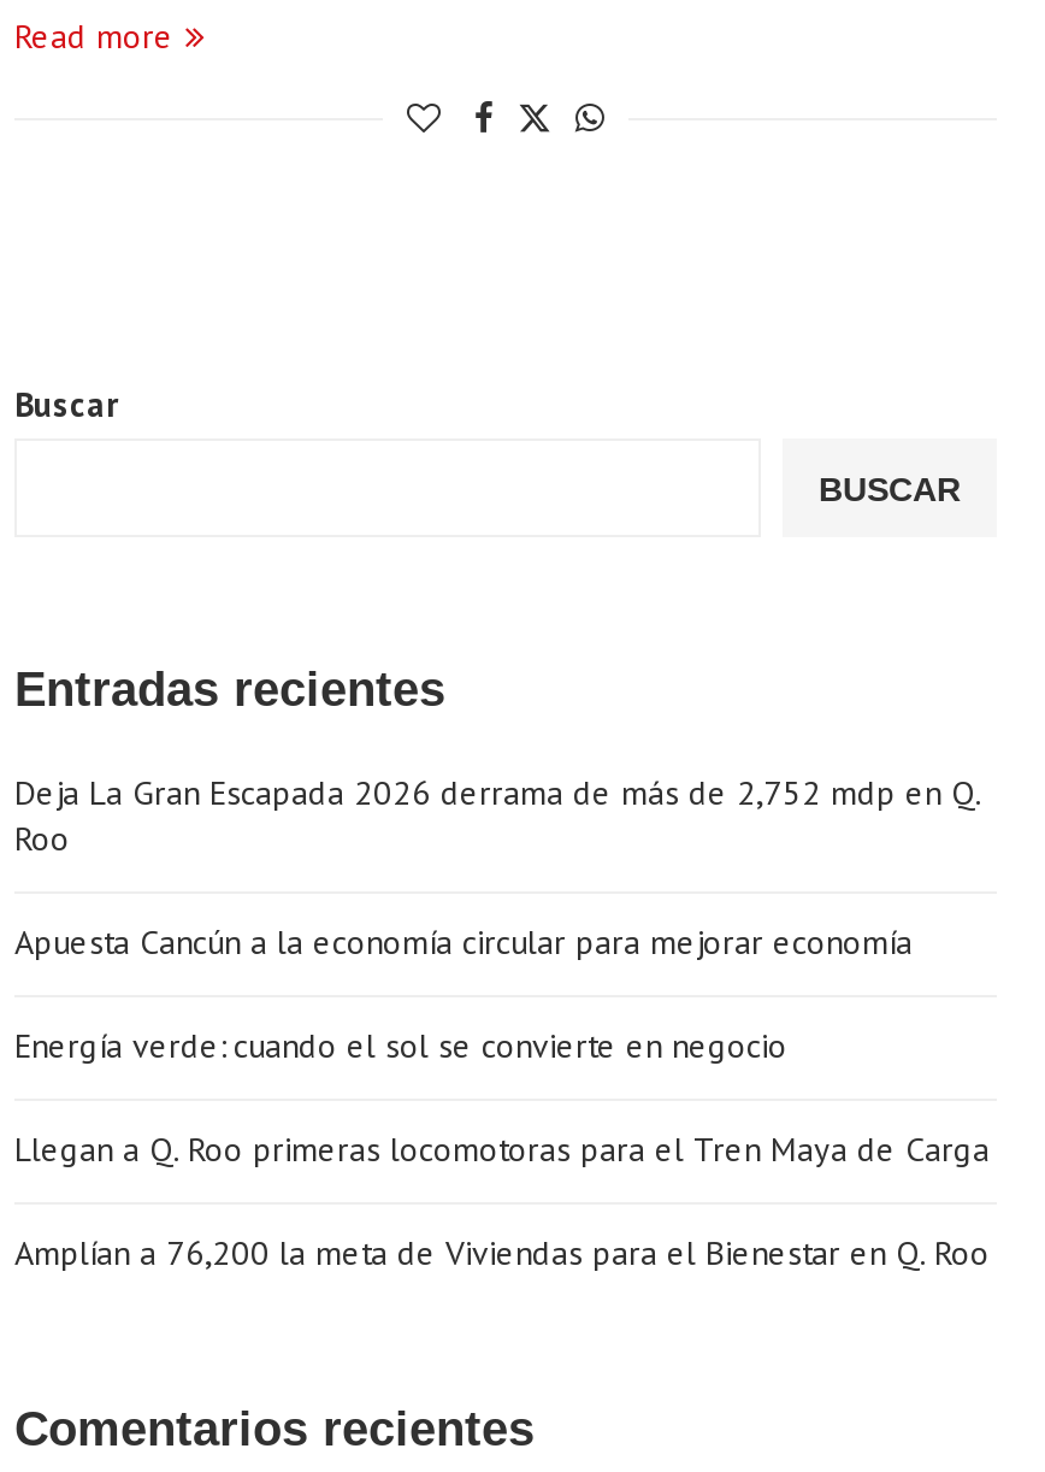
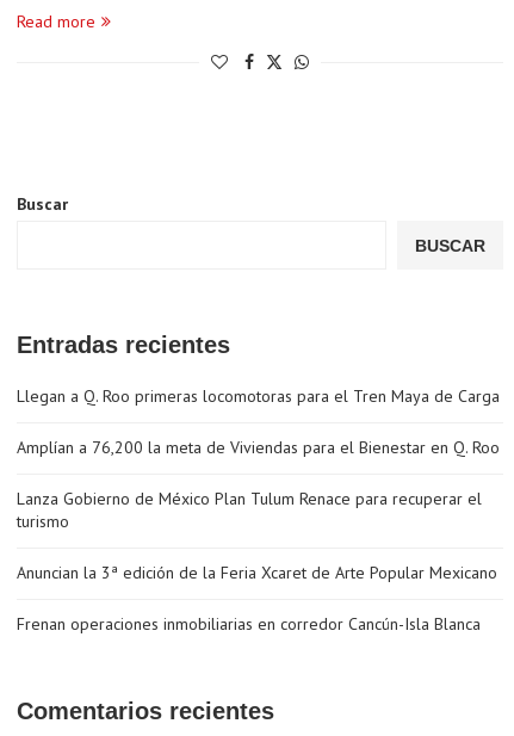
- Deja La Gran Escapada 2026 derrama de más de 2,752 mdp en Q.
- Roo
- Apuesta Cancún a la economía circular para mejorar economía
- Energía verde: cuando el sol se convierte en negocio

moved up: Llegan a Q. Roo primeras locomotoras para el Tren Maya de Carga | Amplían a 76,200 la meta de Viviendas para el Bienestar en Q. Roo

+ Lanza Gobierno de México Plan Tulum Renace para recuperar el
+ turismo
+ Anuncian la 3ª edición de la Feria Xcaret de Arte Popular Mexicano
+ Frenan operaciones inmobiliarias en corredor Cancún-Isla Blanca
